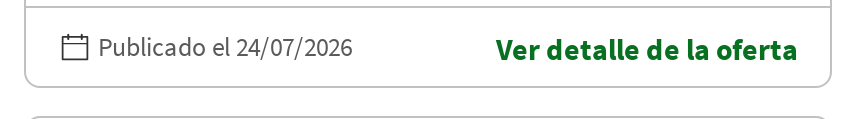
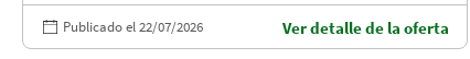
- Publicado el 24/07/2026
+ Publicado el 22/07/2026
